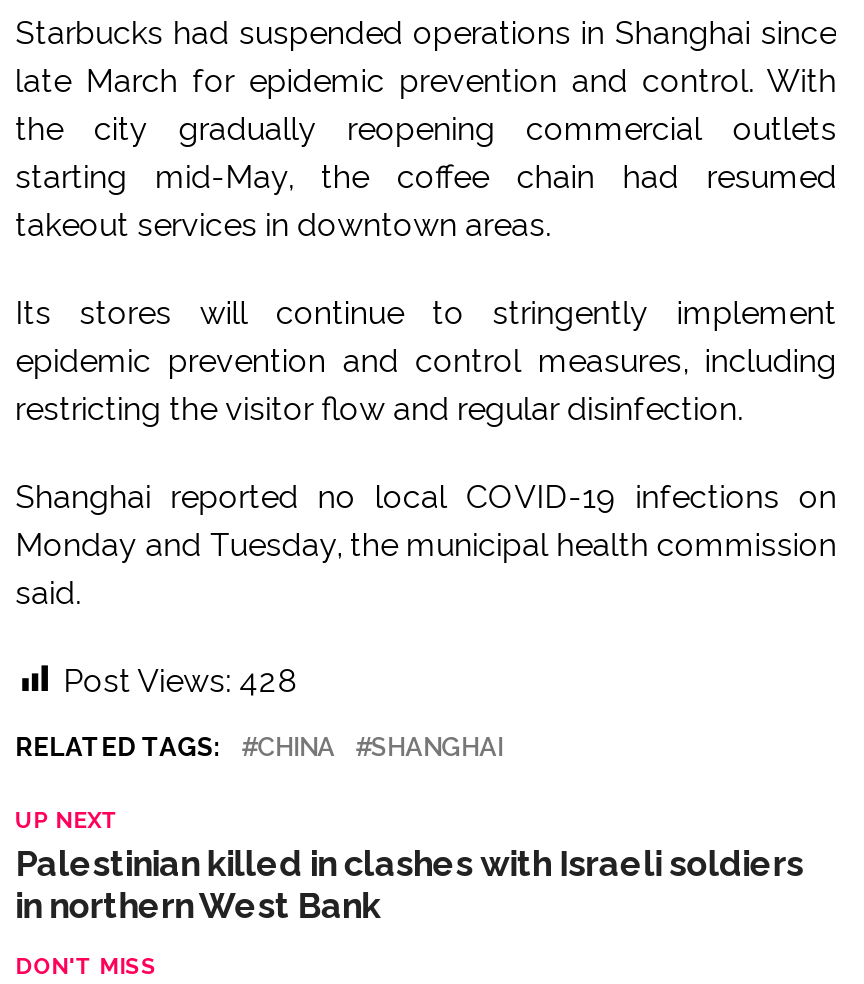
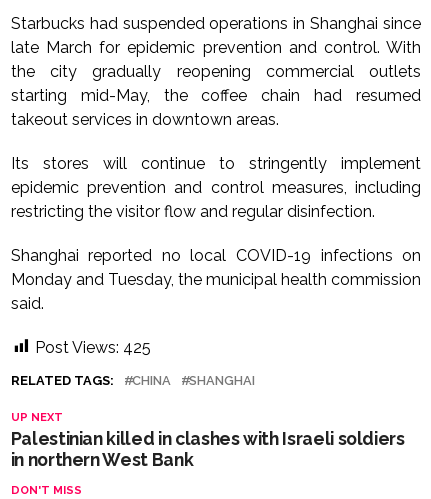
- Post Views: 428
+ Post Views: 425
